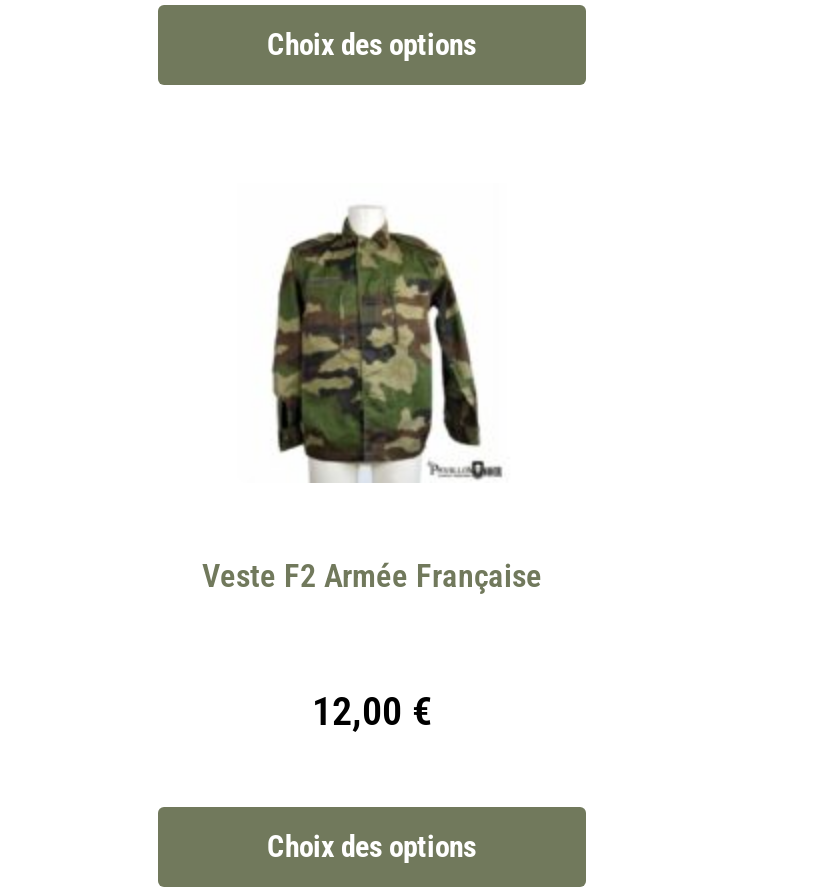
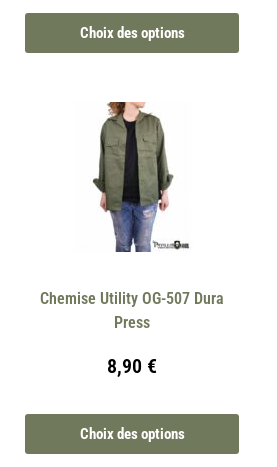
- [image]
- Veste F2 Armée Française
+ [image]
+ Chemise Utility OG-507 Dura
+ Press

- 12,00 €
+ 8,90 €
